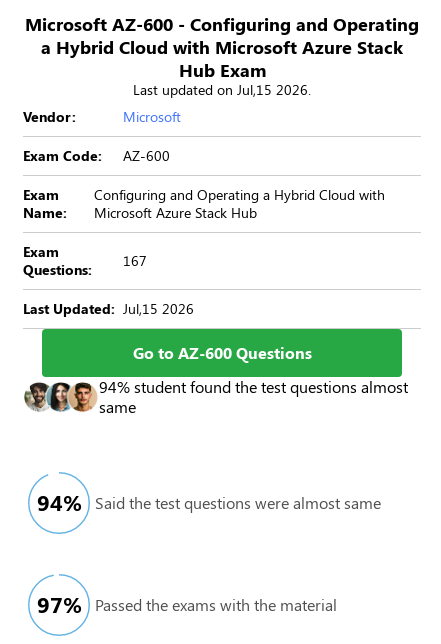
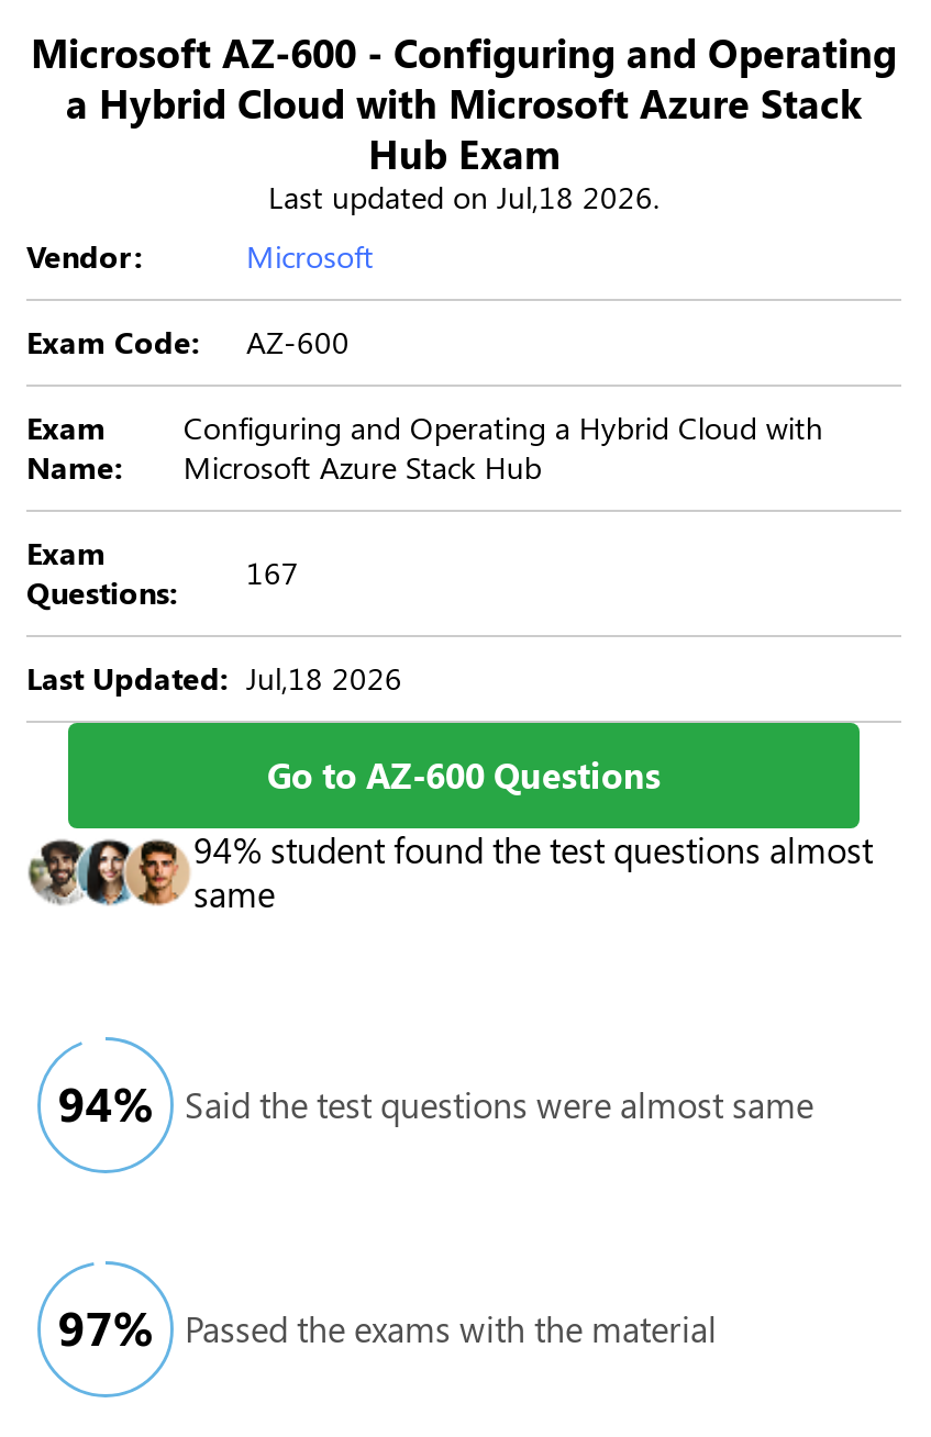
- Last updated on Jul,15 2026.
+ Last updated on Jul,18 2026.

- Last Updated: Jul,15 2026
+ Last Updated: Jul,18 2026
